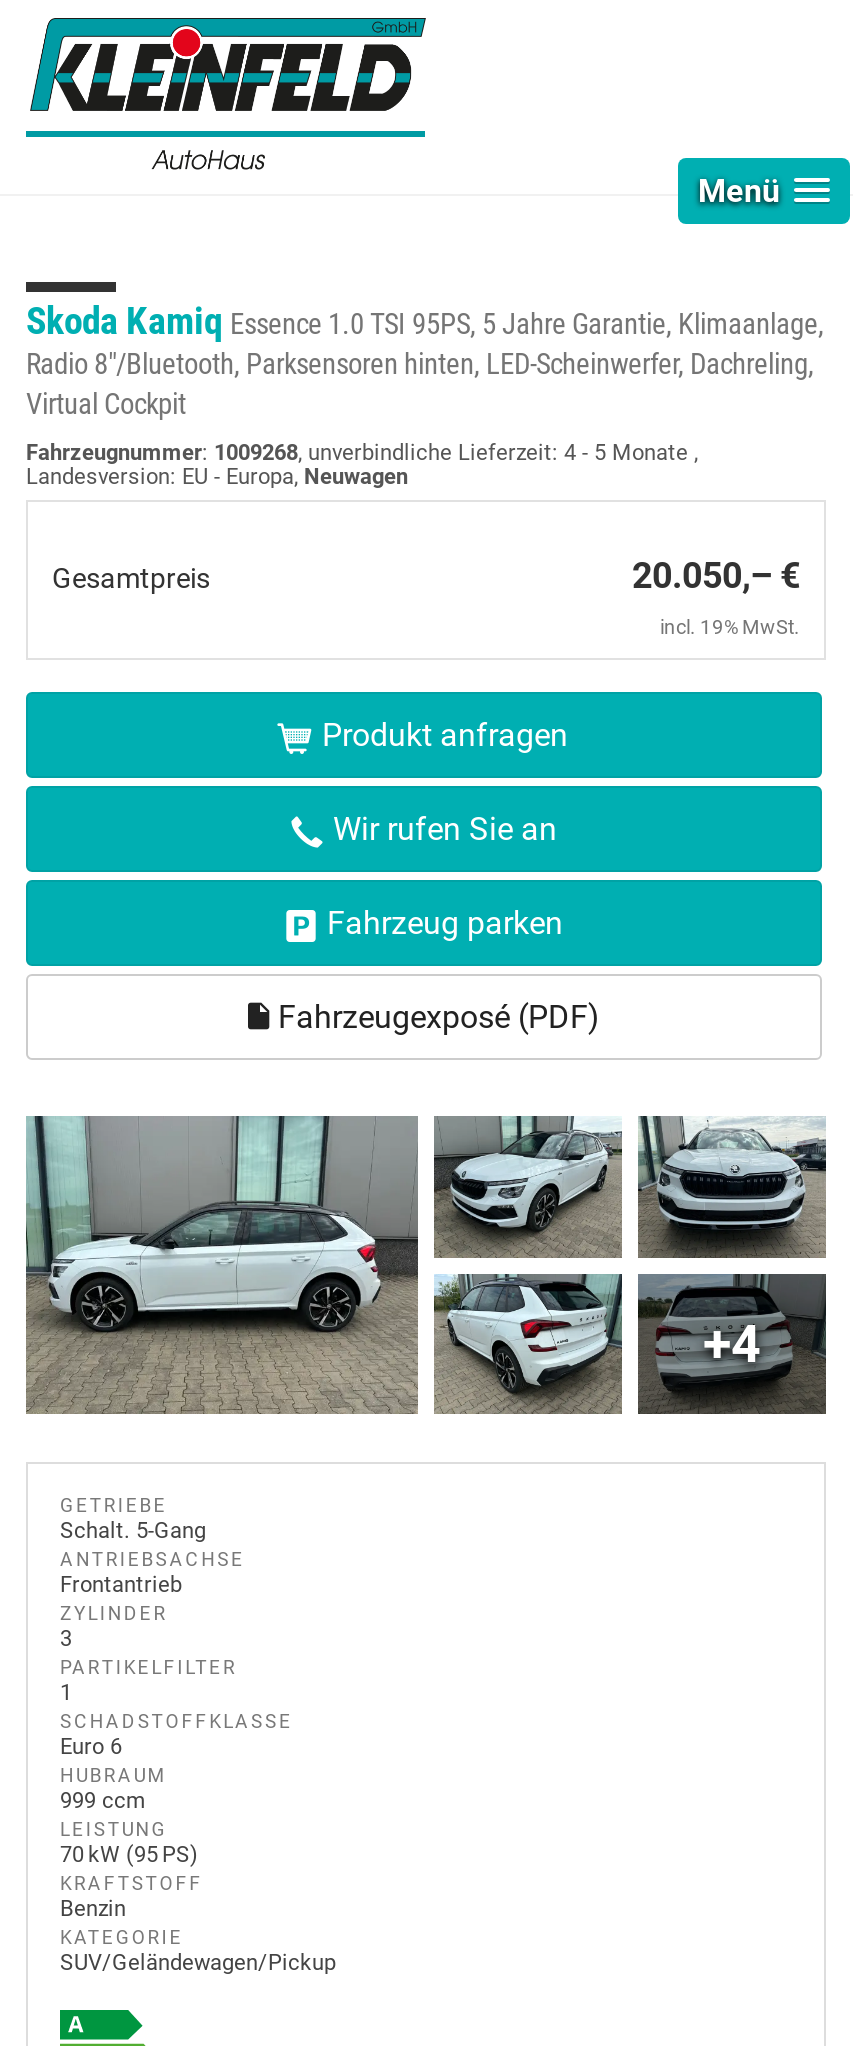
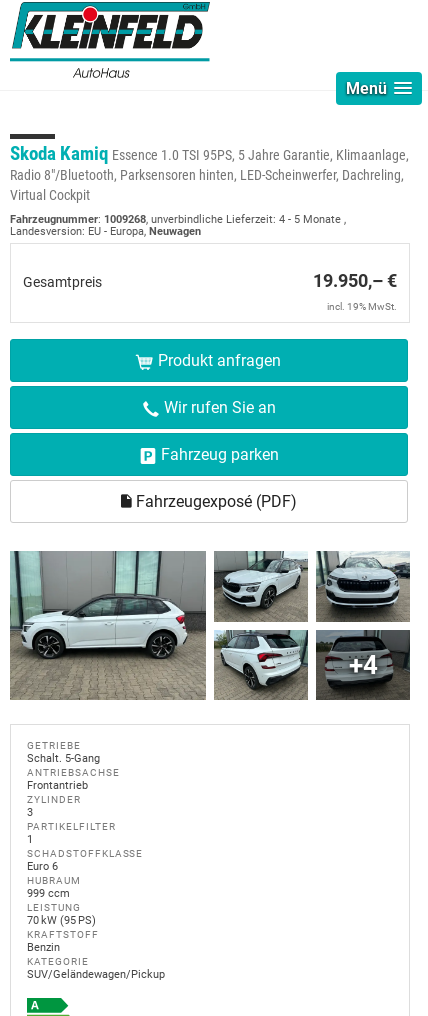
- 20.050,– €
+ 19.950,– €
